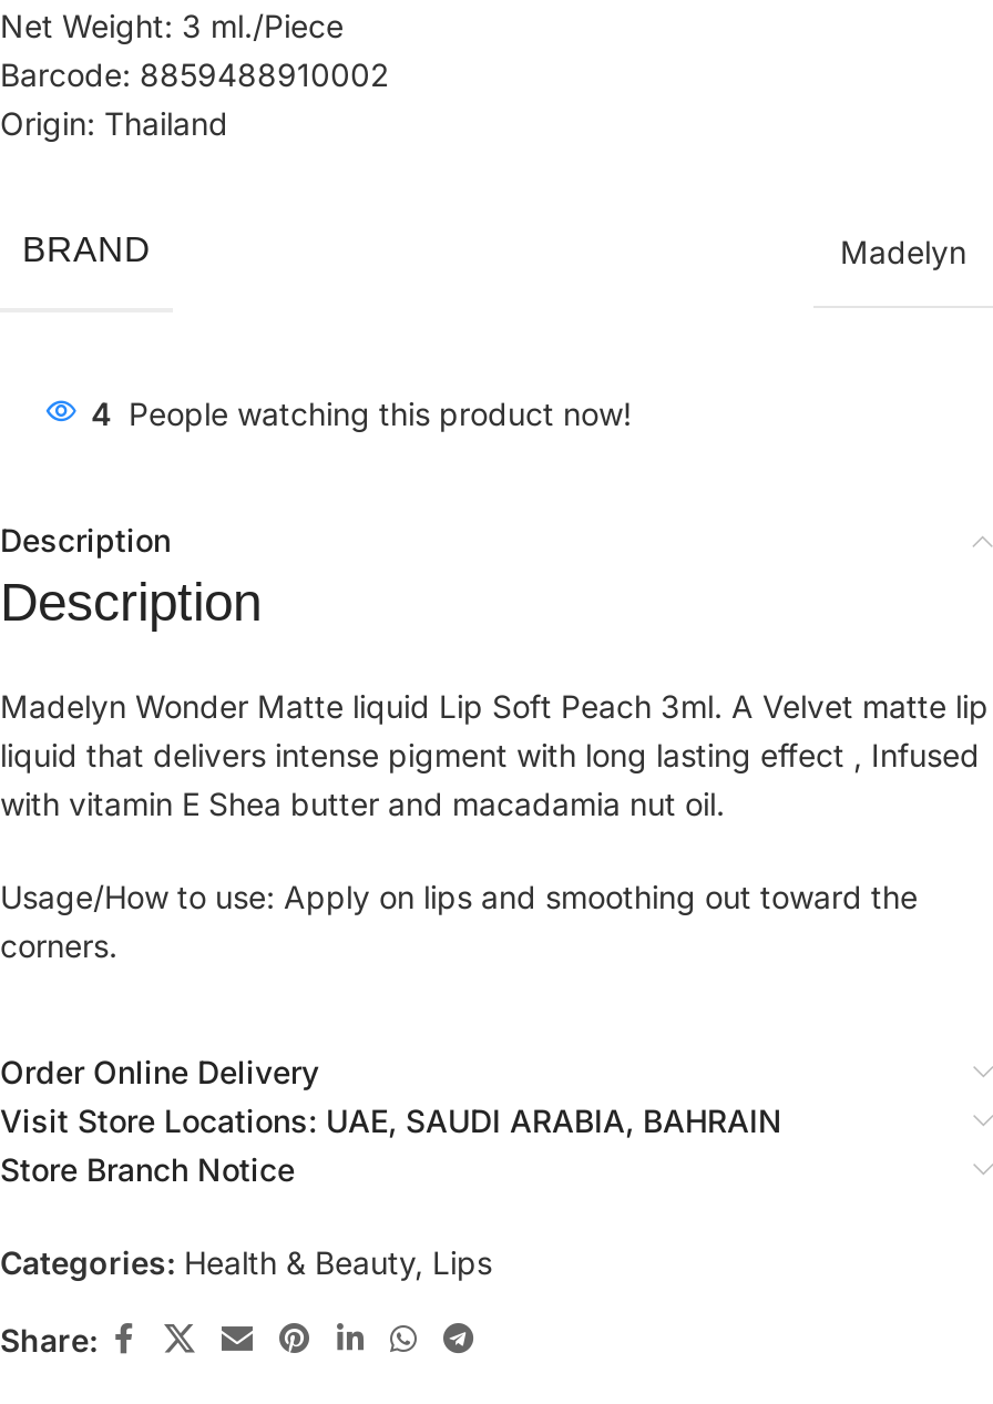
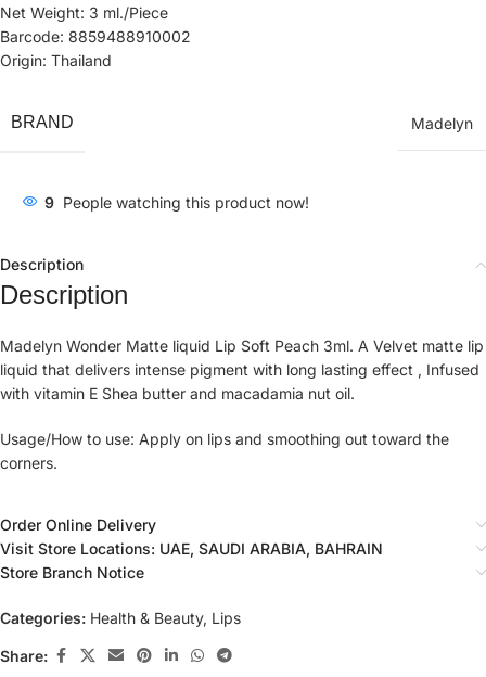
- 4 People watching this product now!
+ 9 People watching this product now!
